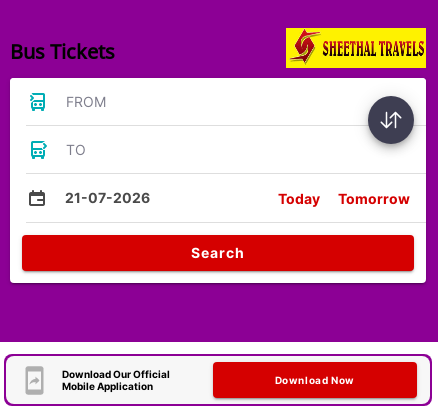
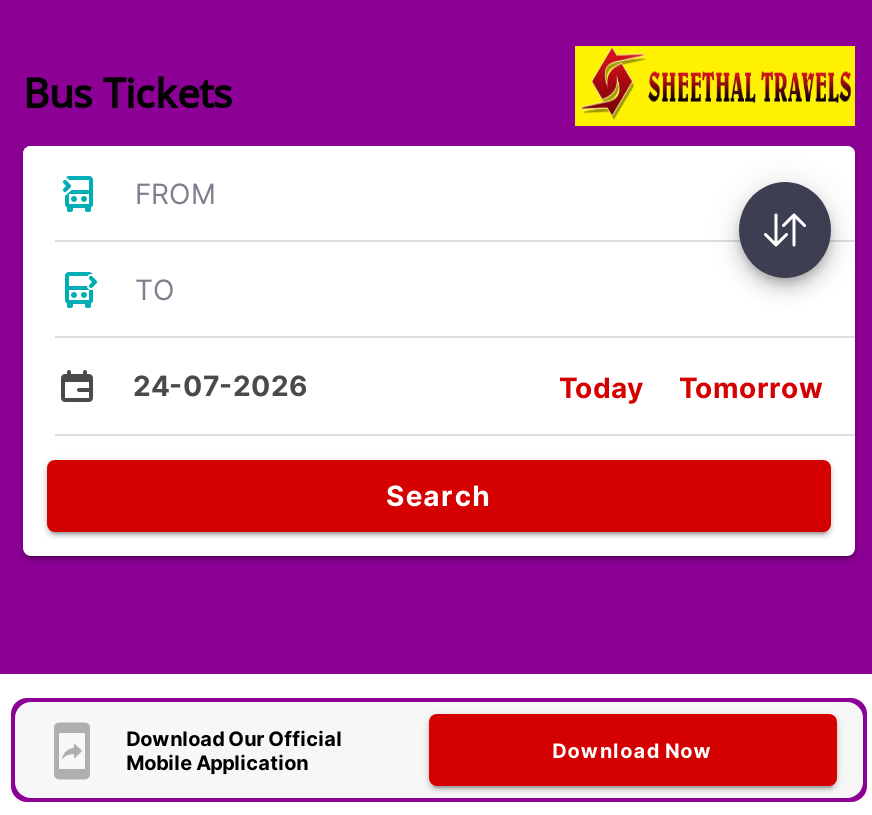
- 21-07-2026
+ 24-07-2026
